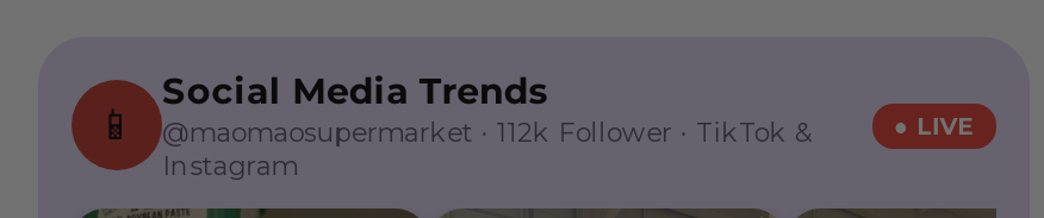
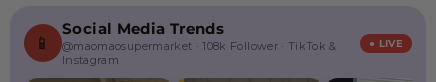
- @maomaosupermarket · 112k Follower · TikTok &
+ @maomaosupermarket · 108k Follower · TikTok &
